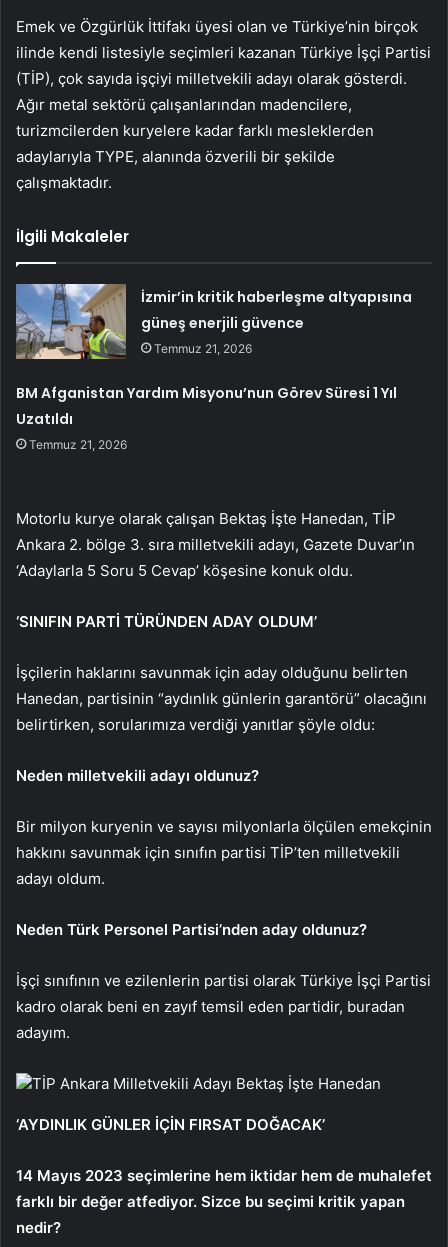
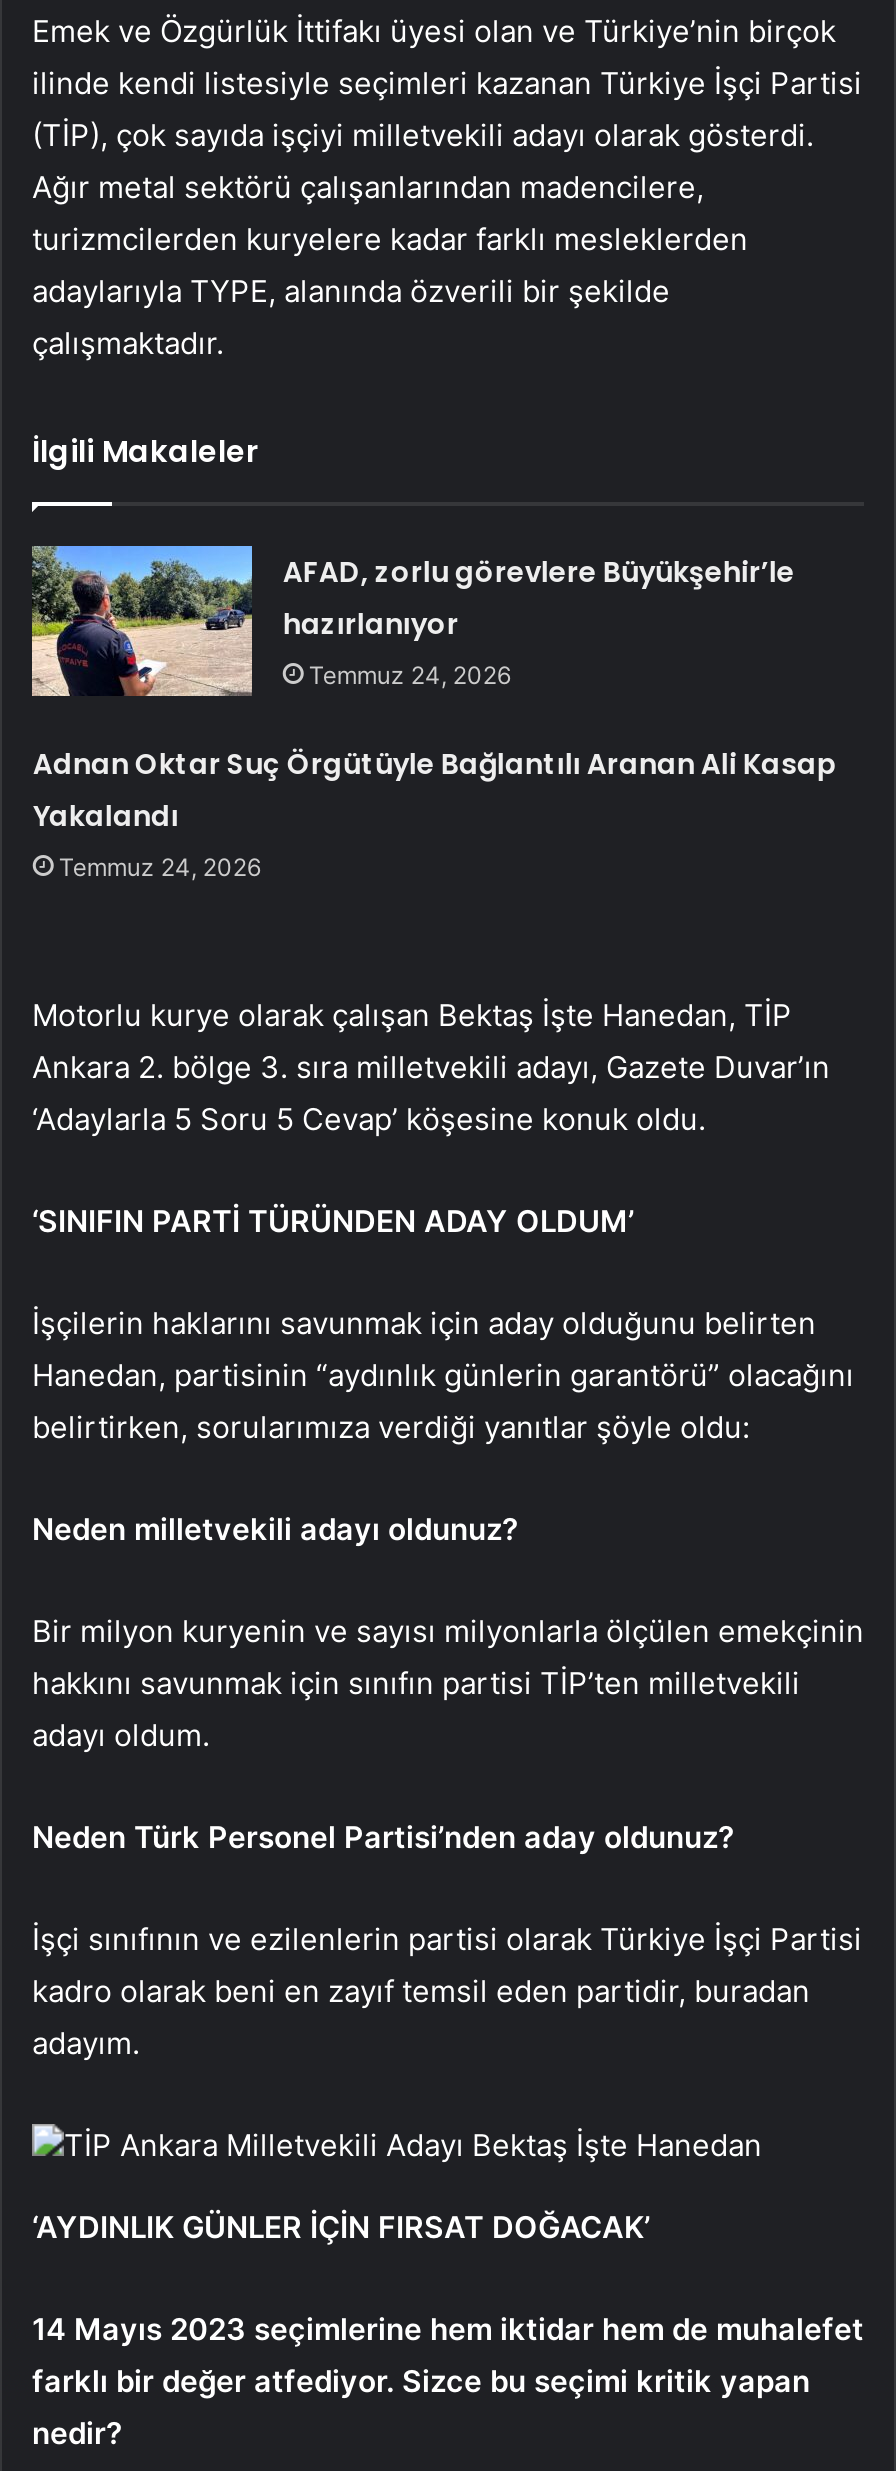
- [image]
- İzmir’in kritik haberleşme altyapısına
- güneş enerjili güvence
- Temmuz 21, 2026
+ [image]
+ AFAD, zorlu görevlere Büyükşehir’le
+ hazırlanıyor
+ Temmuz 24, 2026

- BM Afganistan Yardım Misyonu’nun Görev Süresi 1 Yıl
- Uzatıldı
- Temmuz 21, 2026
+ Adnan Oktar Suç Örgütüyle Bağlantılı Aranan Ali Kasap
+ Yakalandı
+ Temmuz 24, 2026
